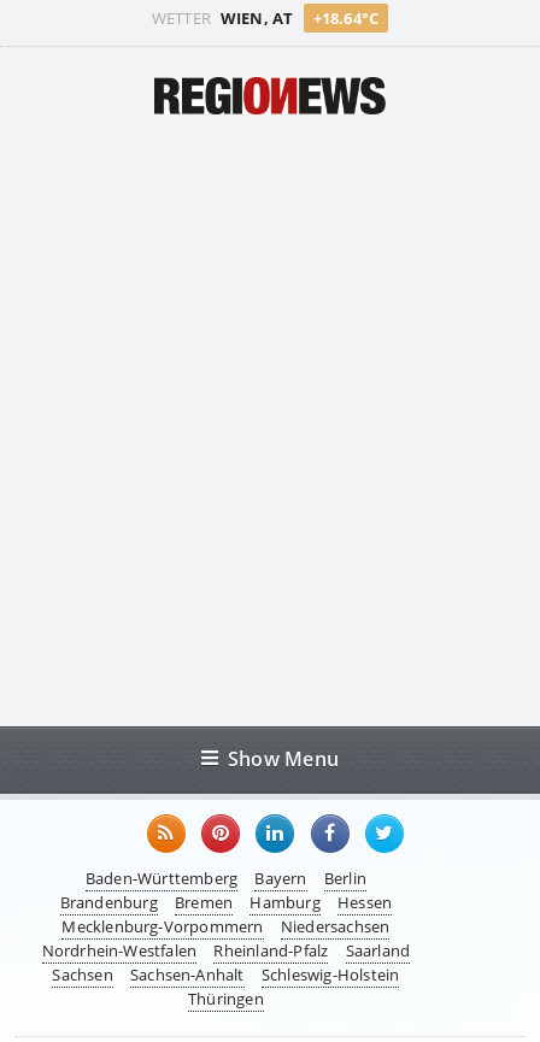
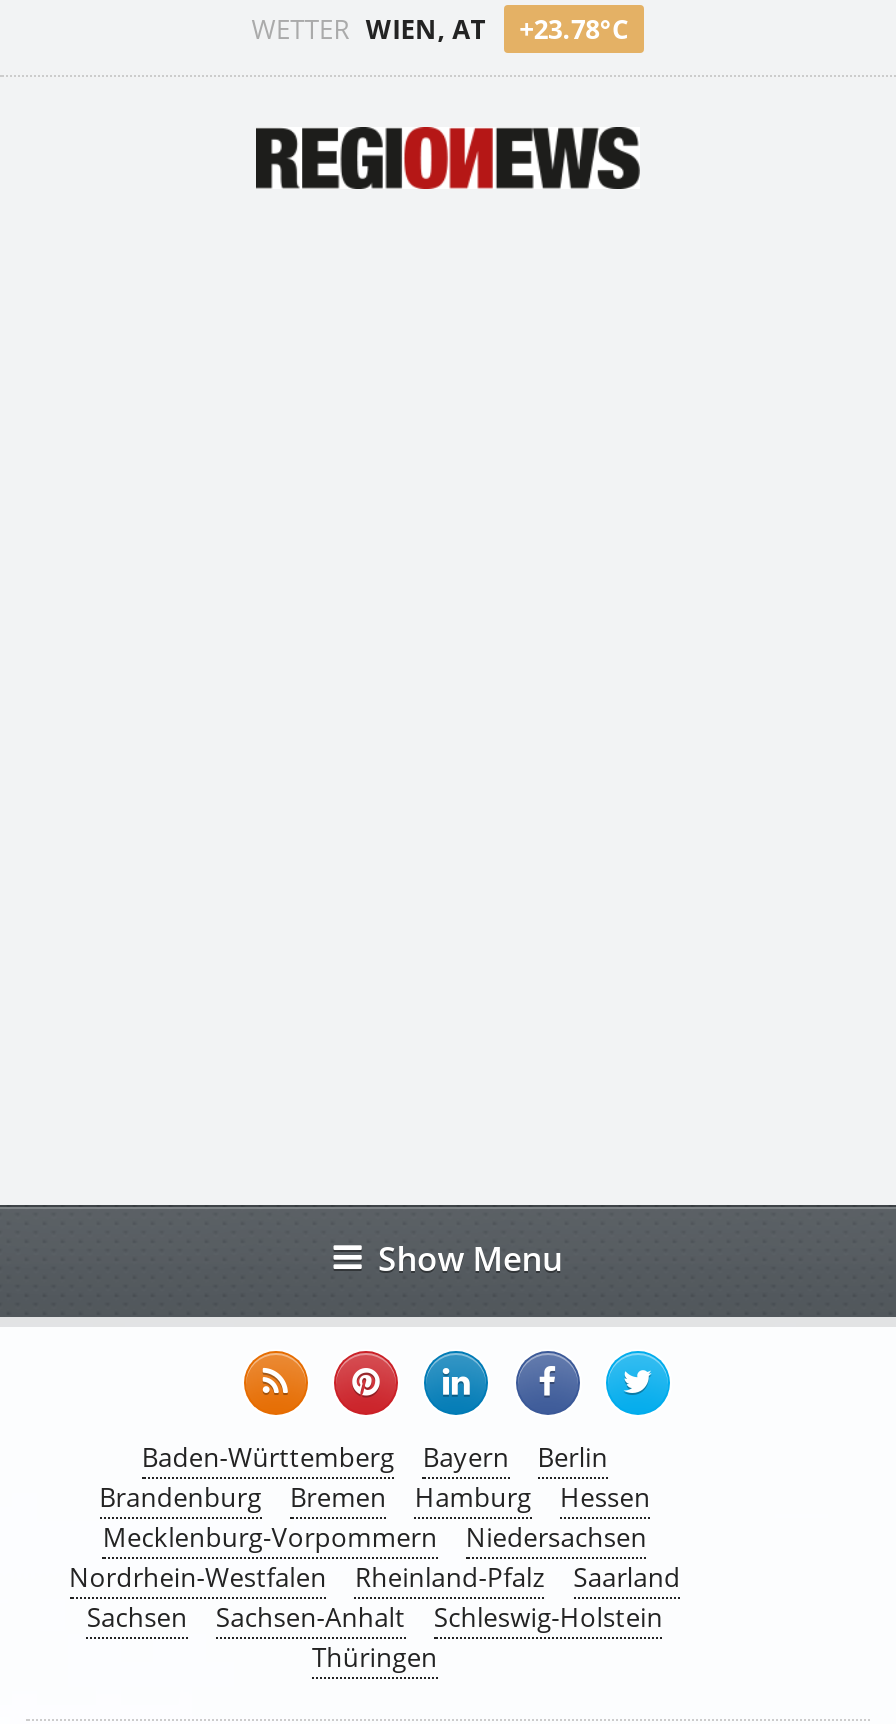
- +18.64°C
+ +23.78°C
